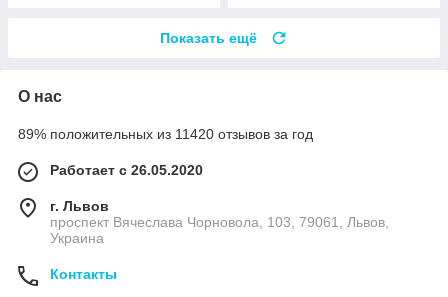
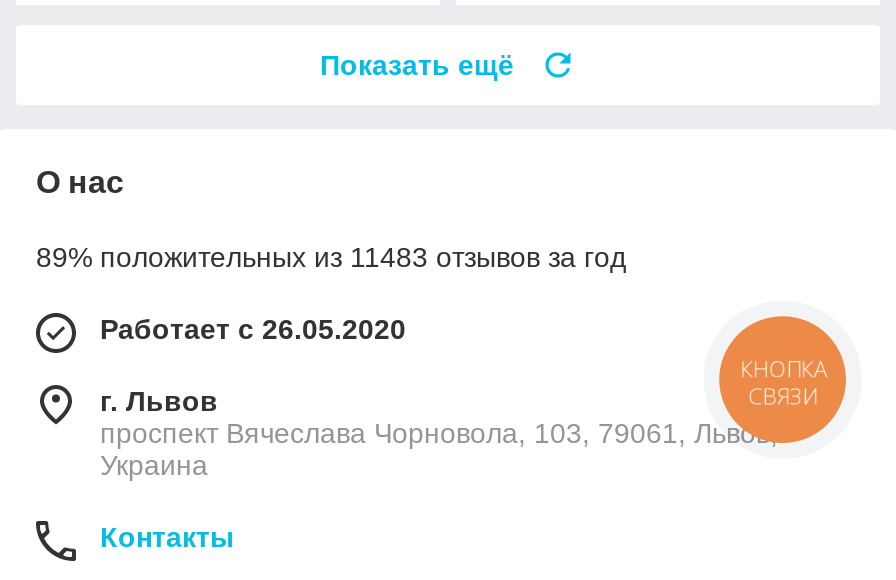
- 89% положительных из 11420 отзывов за год
+ 89% положительных из 11483 отзывов за год

+ [image]
